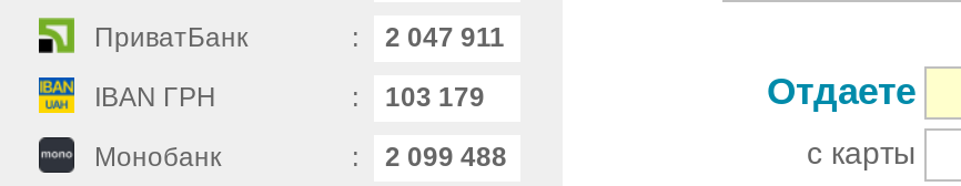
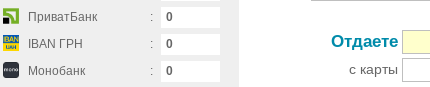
- 2 047 911
+ 0

- 103 179
+ 0

- 2 099 488
+ 0
